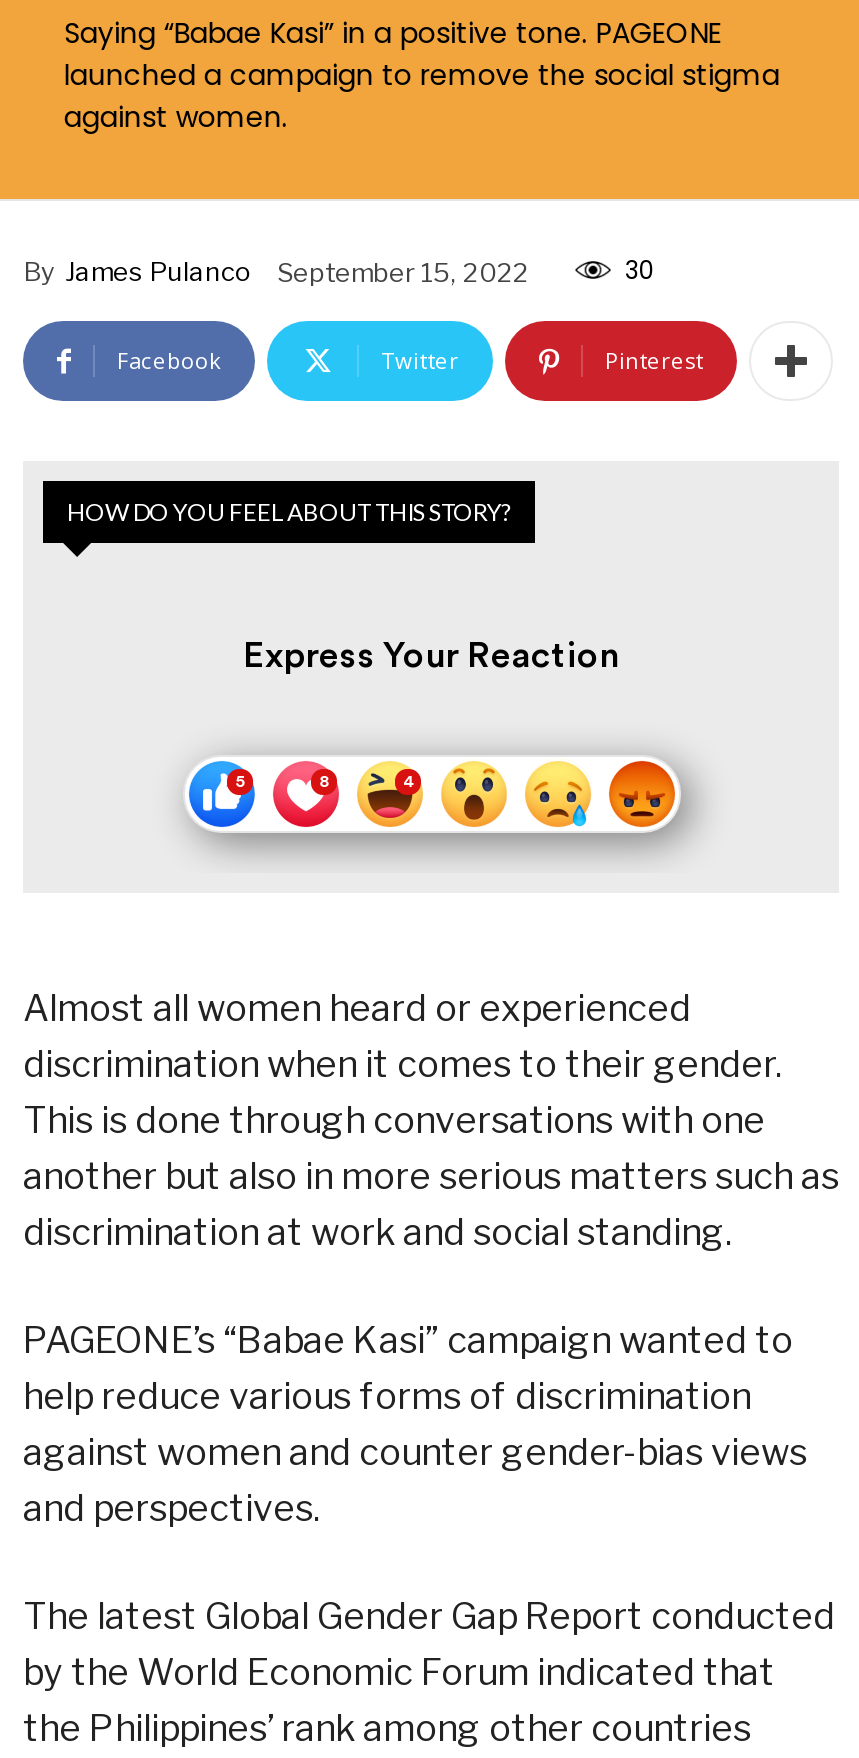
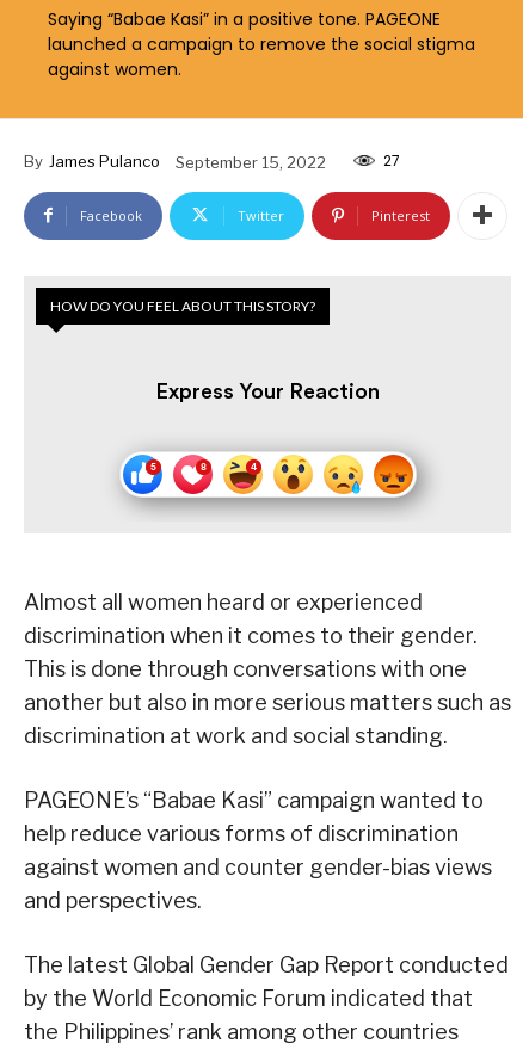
- 30
+ 27
